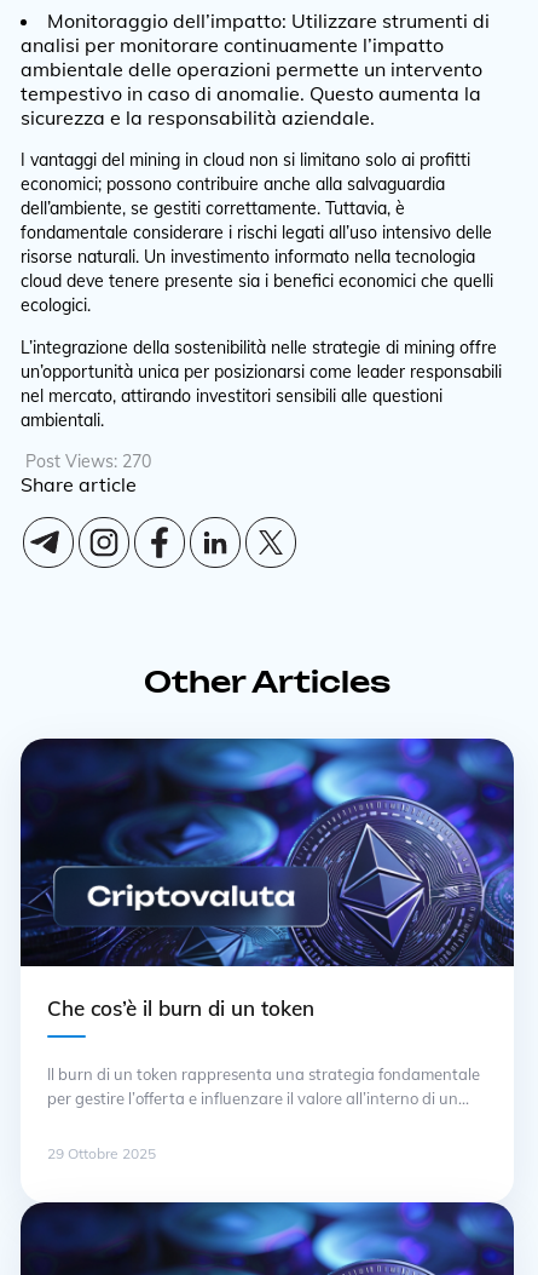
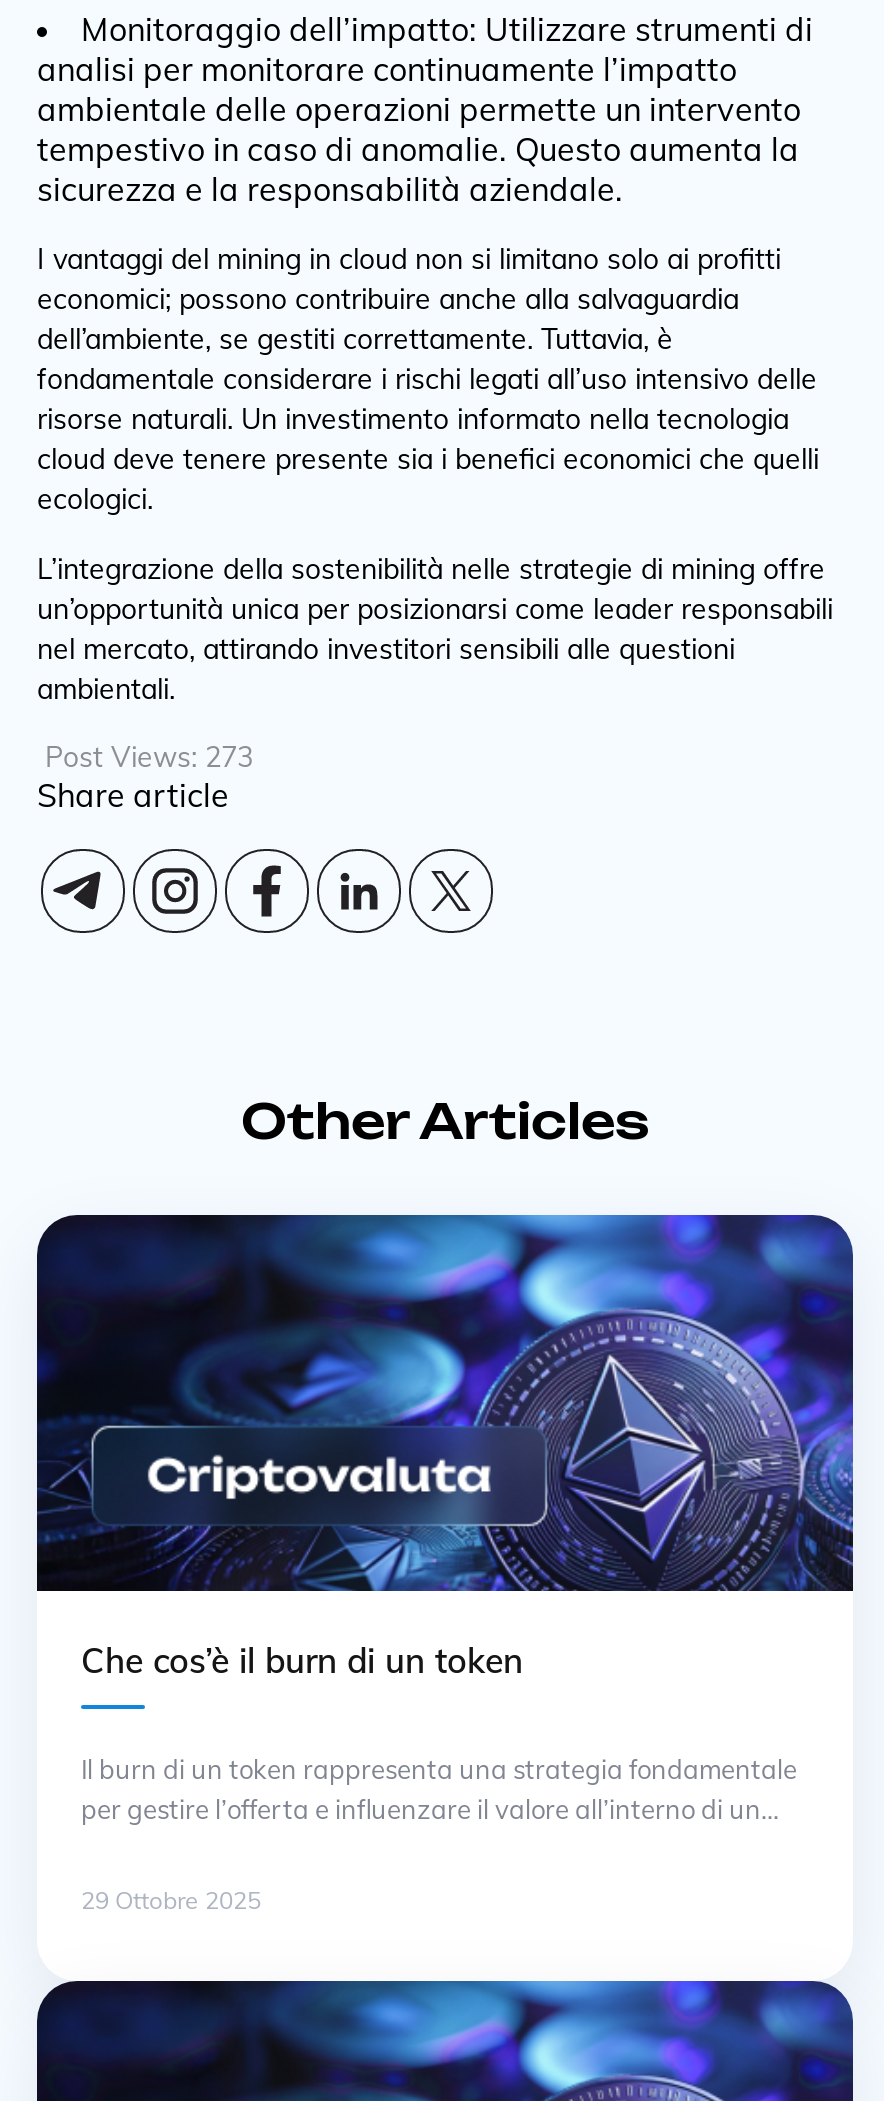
- Post Views: 270
+ Post Views: 273
